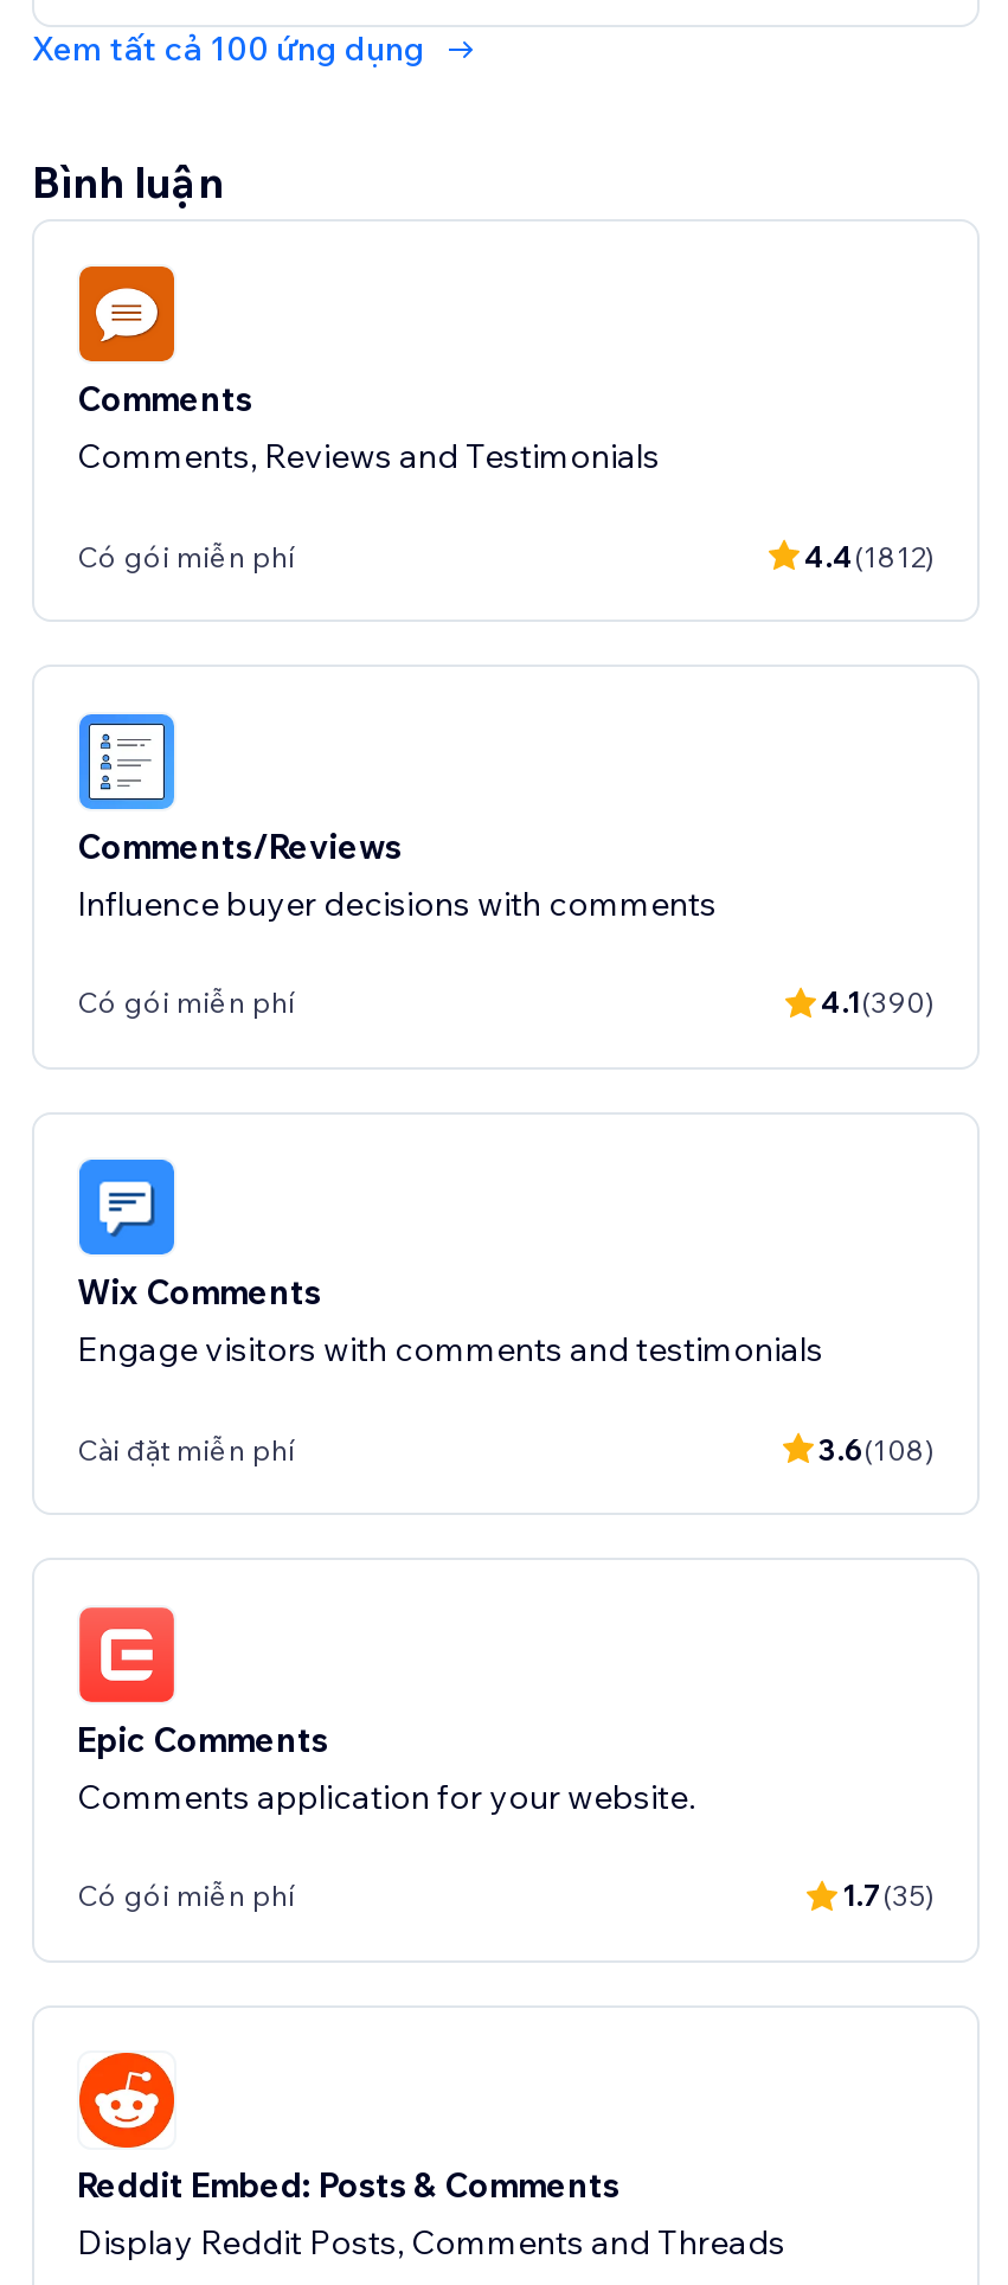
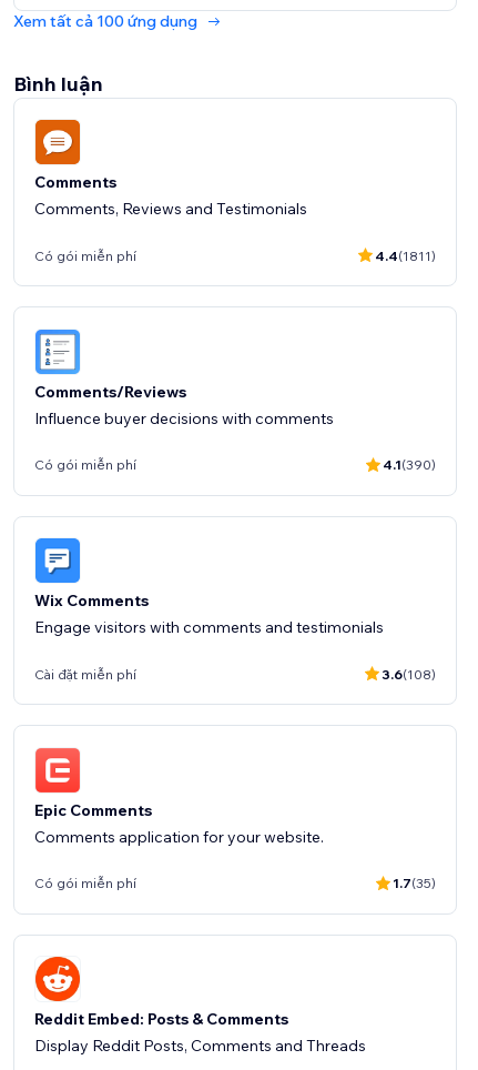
- 4.4(1812)
+ 4.4(1811)
